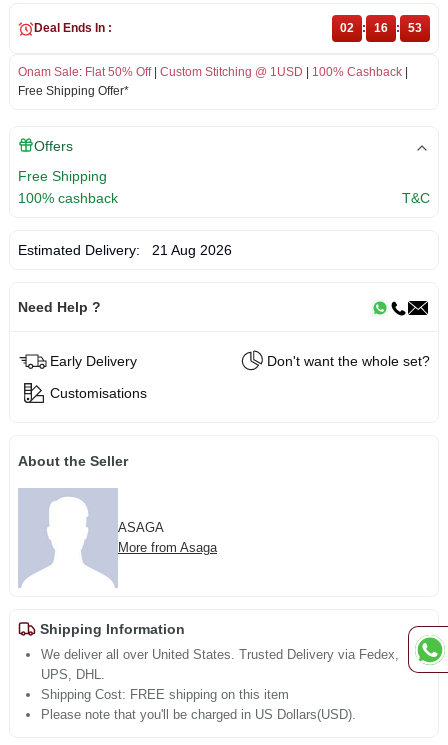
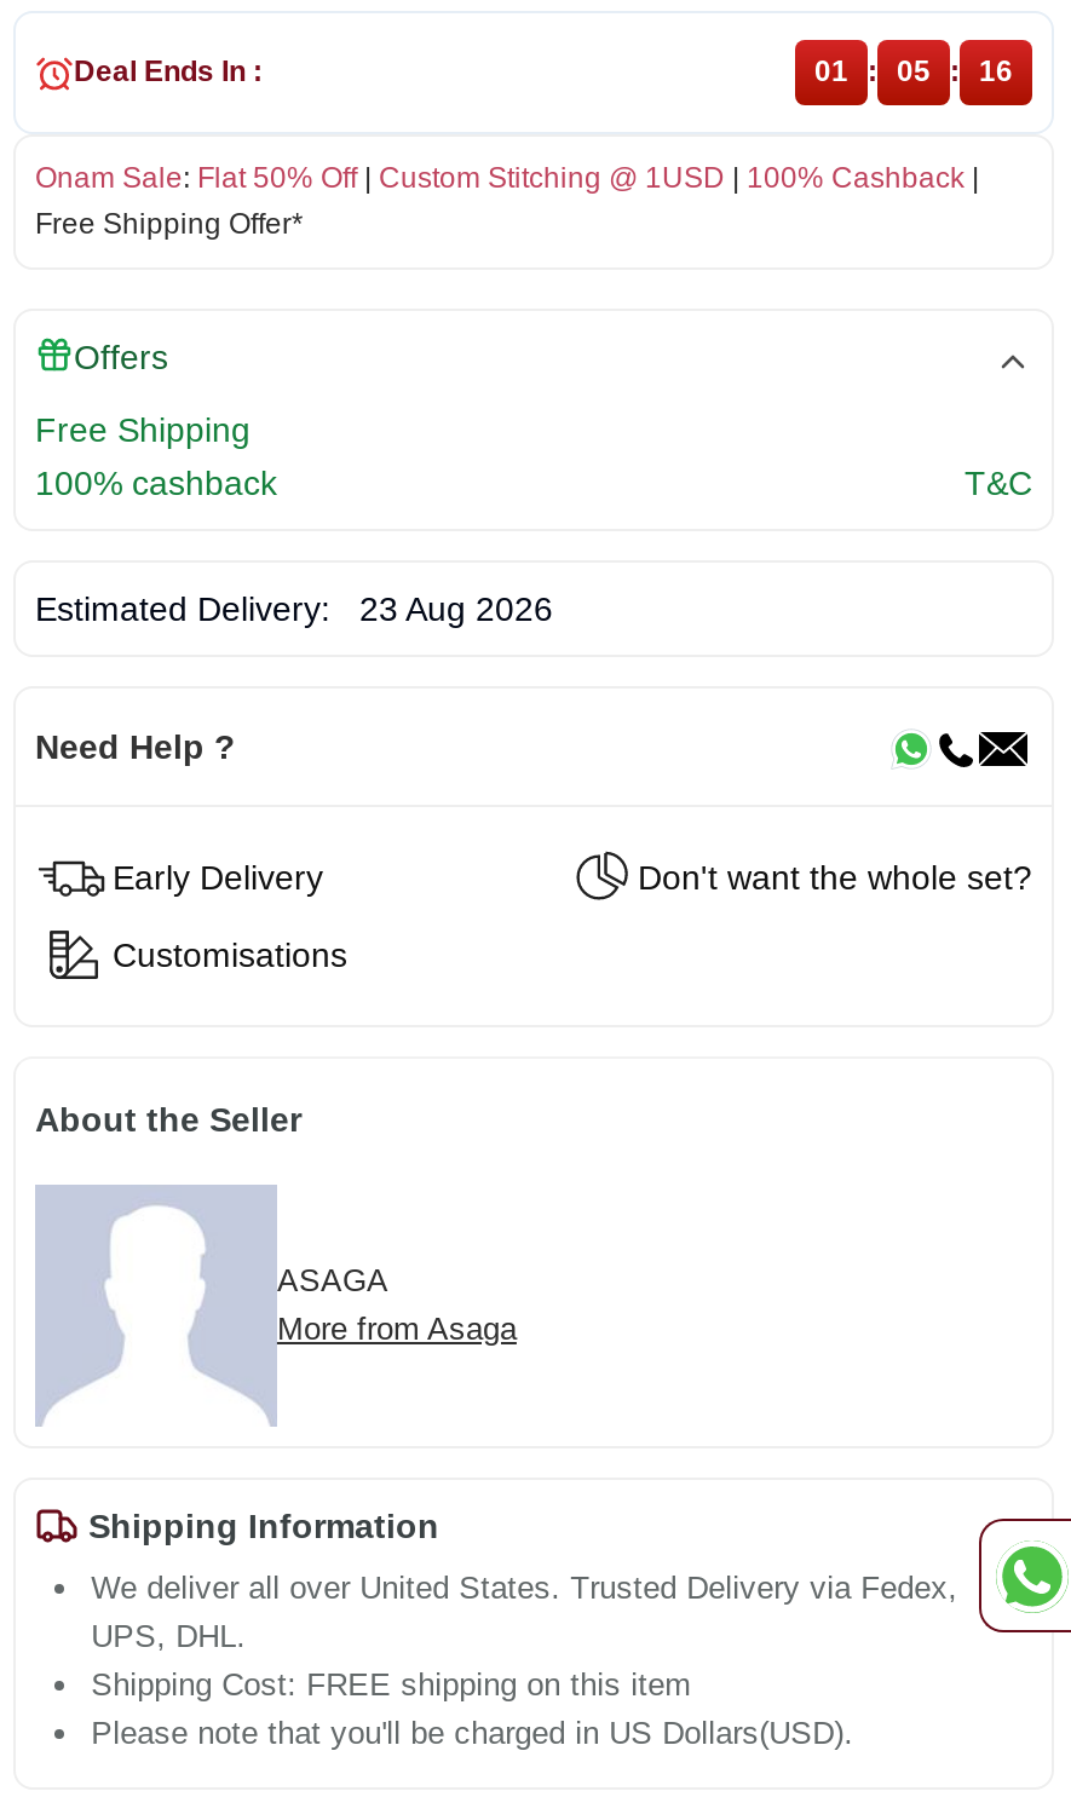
- 02 : 16 : 53
+ 01 : 05 : 16

- Estimated Delivery: 21 Aug 2026
+ Estimated Delivery: 23 Aug 2026
